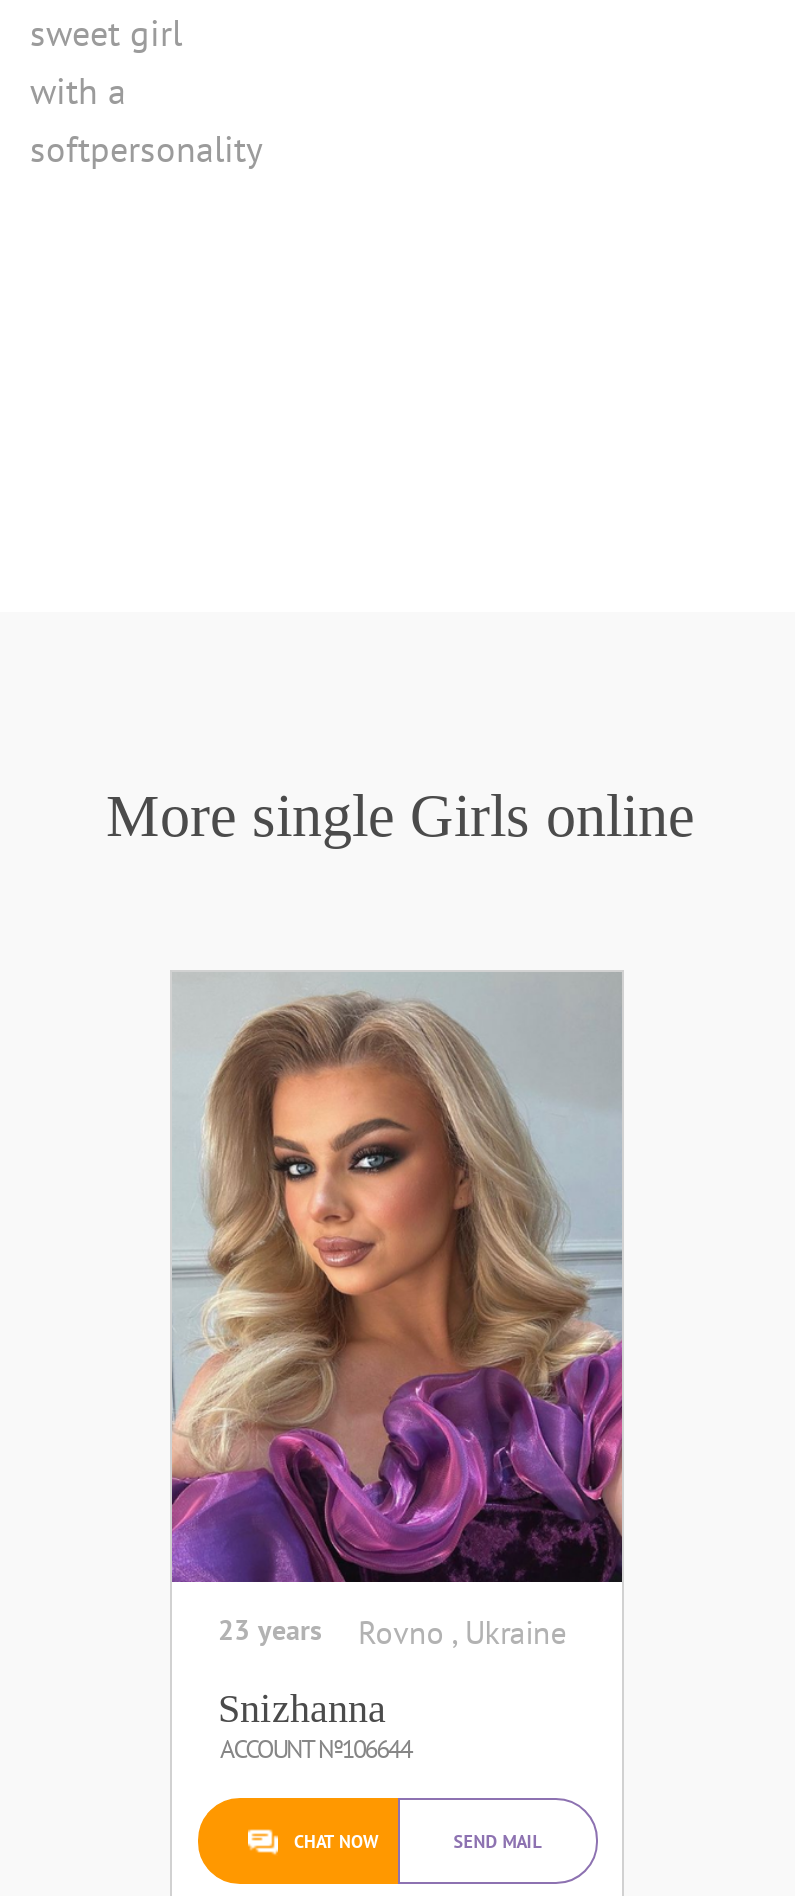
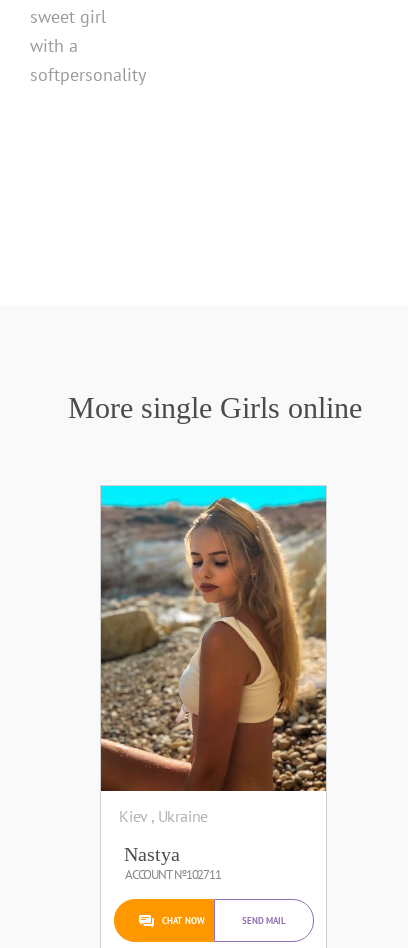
- [image]
- 23 years
- Rovno , Ukraine
+ [image]
+ Kiev , Ukraine

- Snizhanna
- ACCOUNT №106644
+ Nastya
+ ACCOUNT №102711
